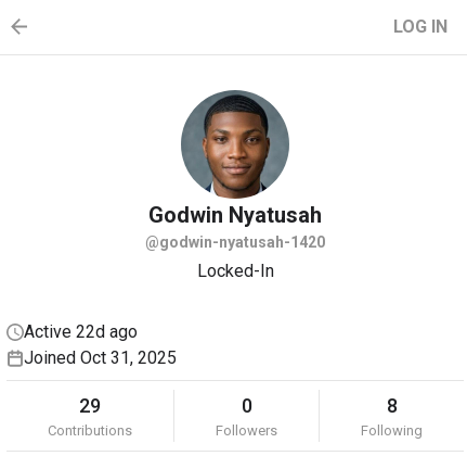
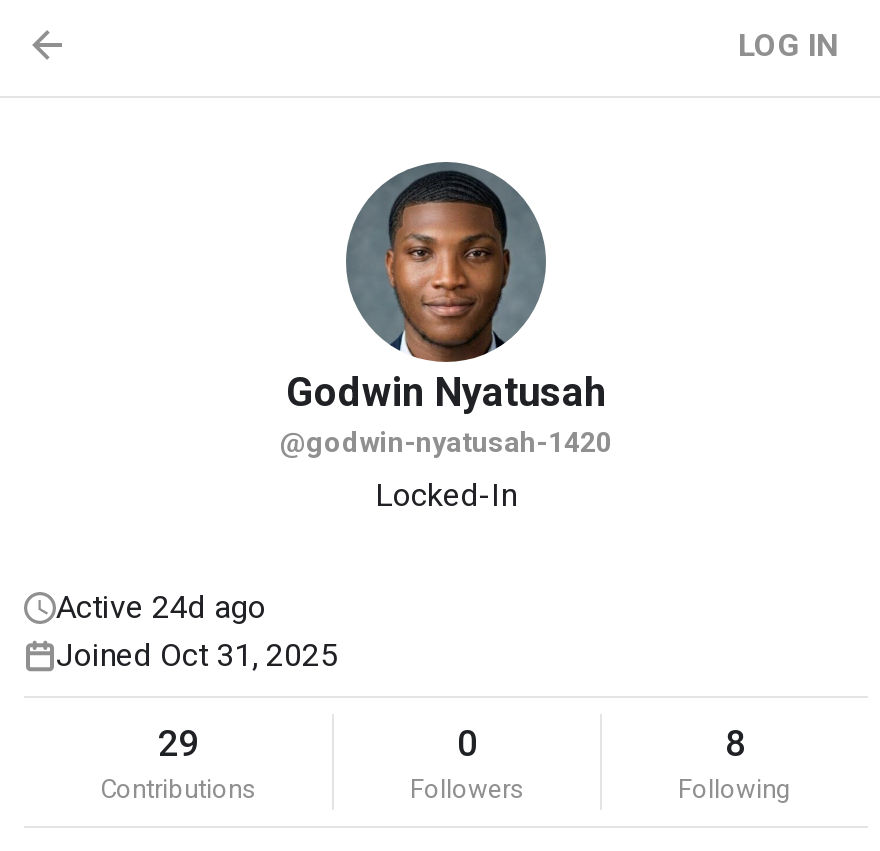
- Active 22d ago
+ Active 24d ago
